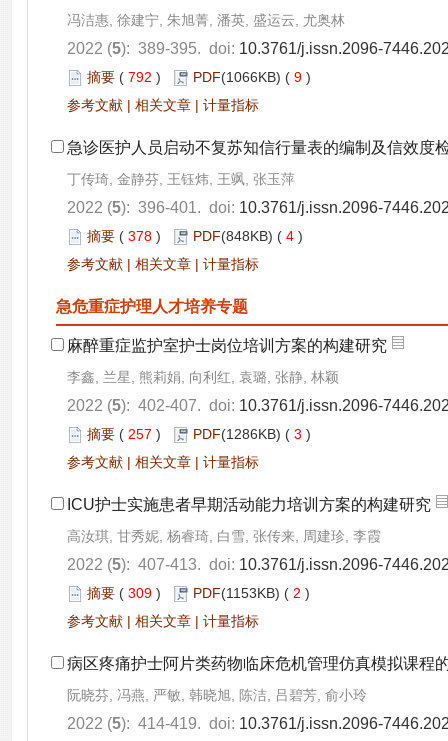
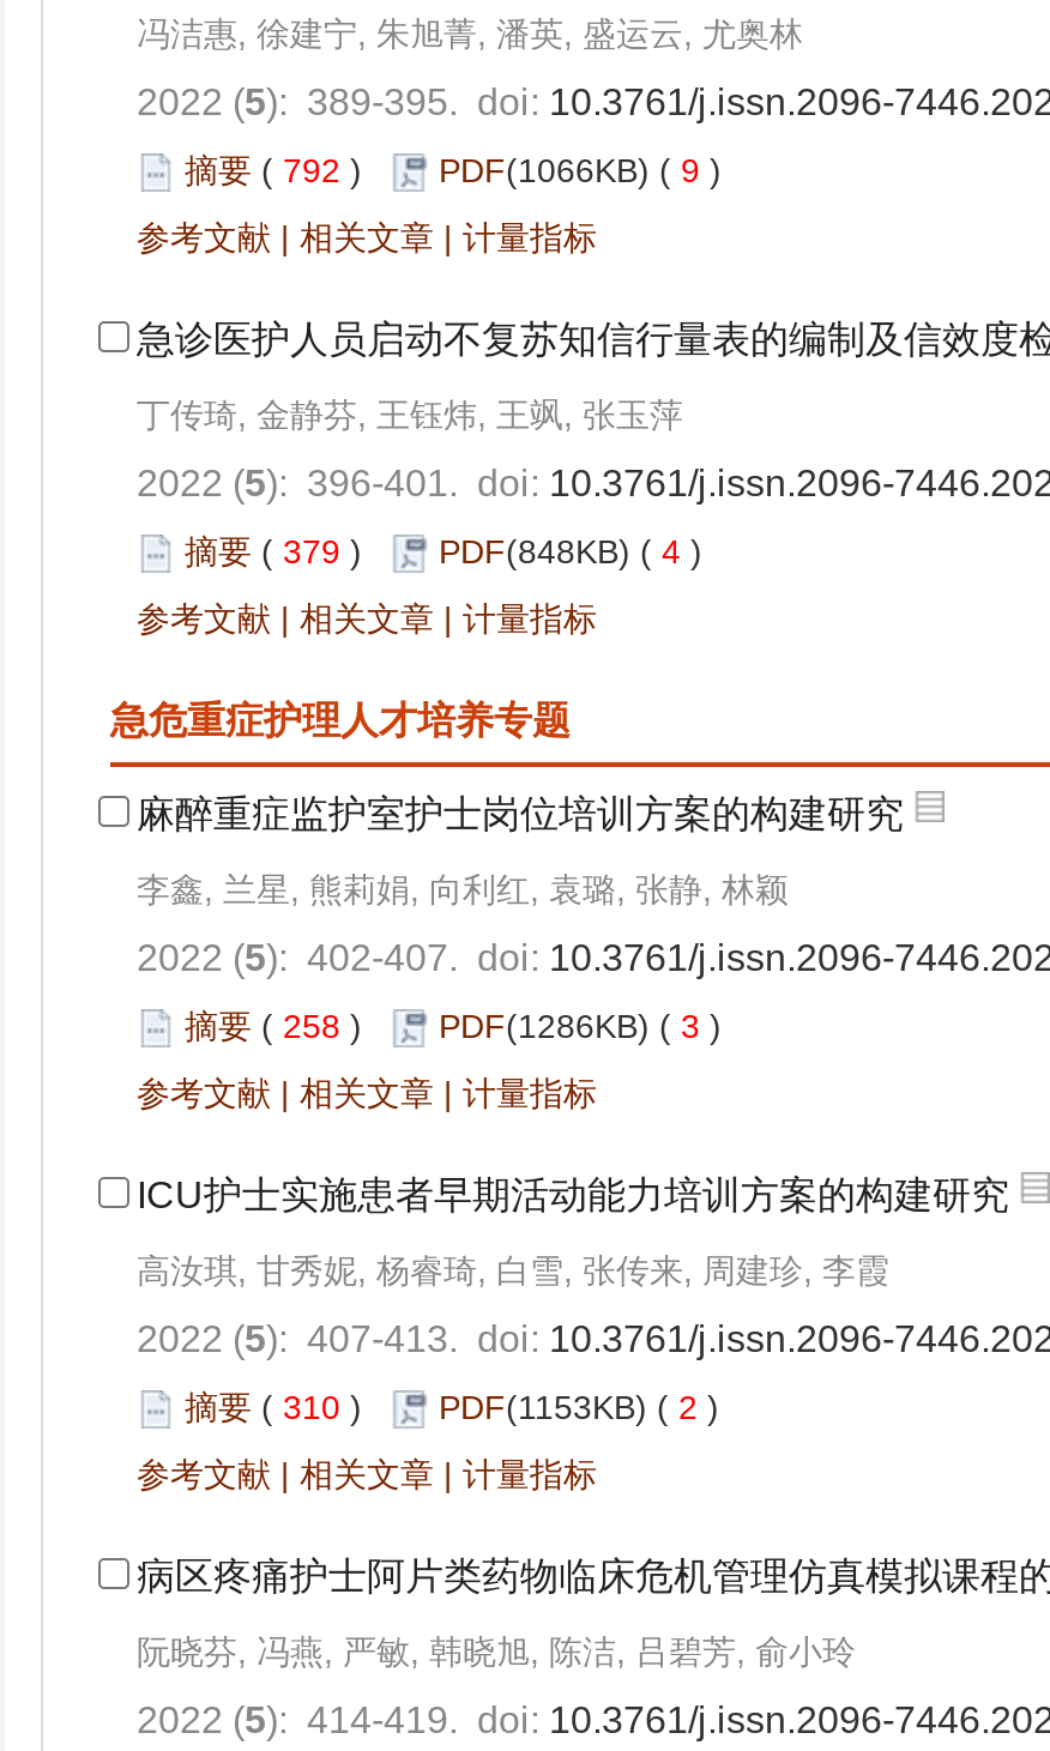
- 摘要( 378) PDF(848KB) ( 4)
+ 摘要( 379) PDF(848KB) ( 4)

- 摘要( 257) PDF(1286KB) ( 3)
+ 摘要( 258) PDF(1286KB) ( 3)

- 摘要( 309) PDF(1153KB) ( 2)
+ 摘要( 310) PDF(1153KB) ( 2)
